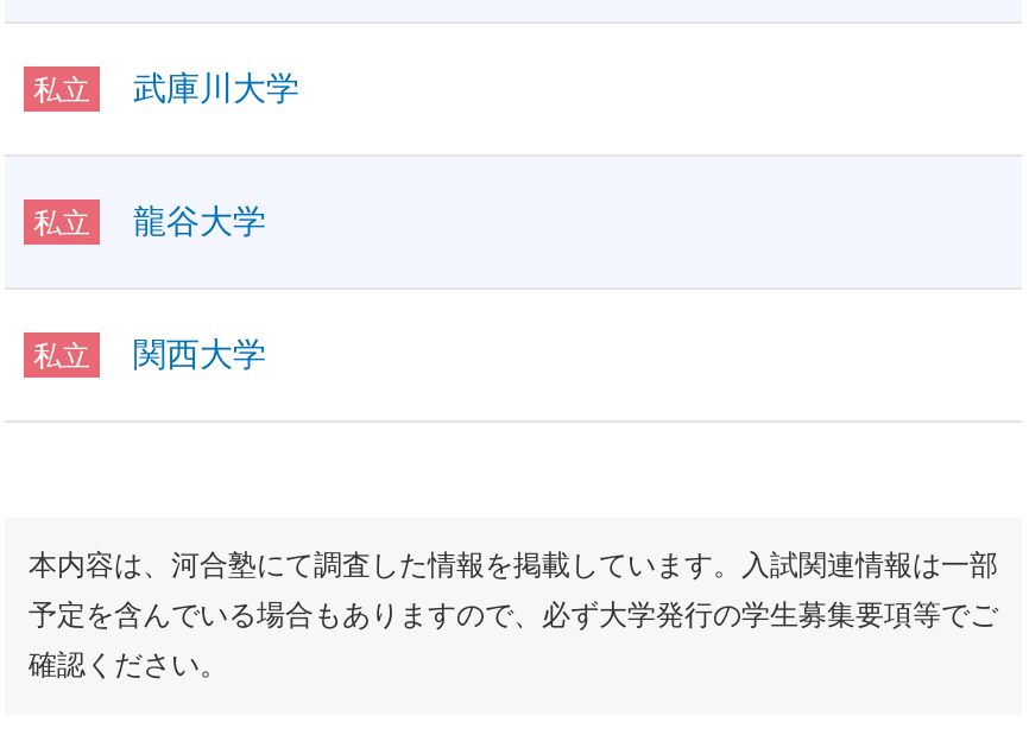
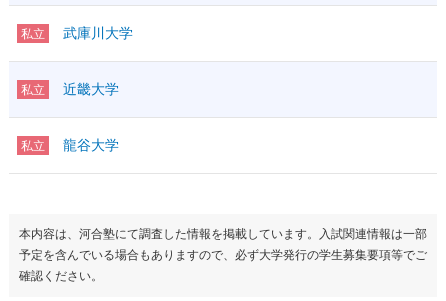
+ 近畿大学

moved down: 龍谷大学

- 関西大学
